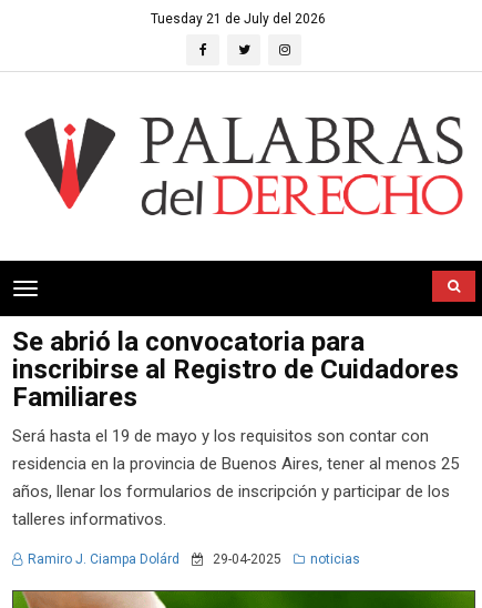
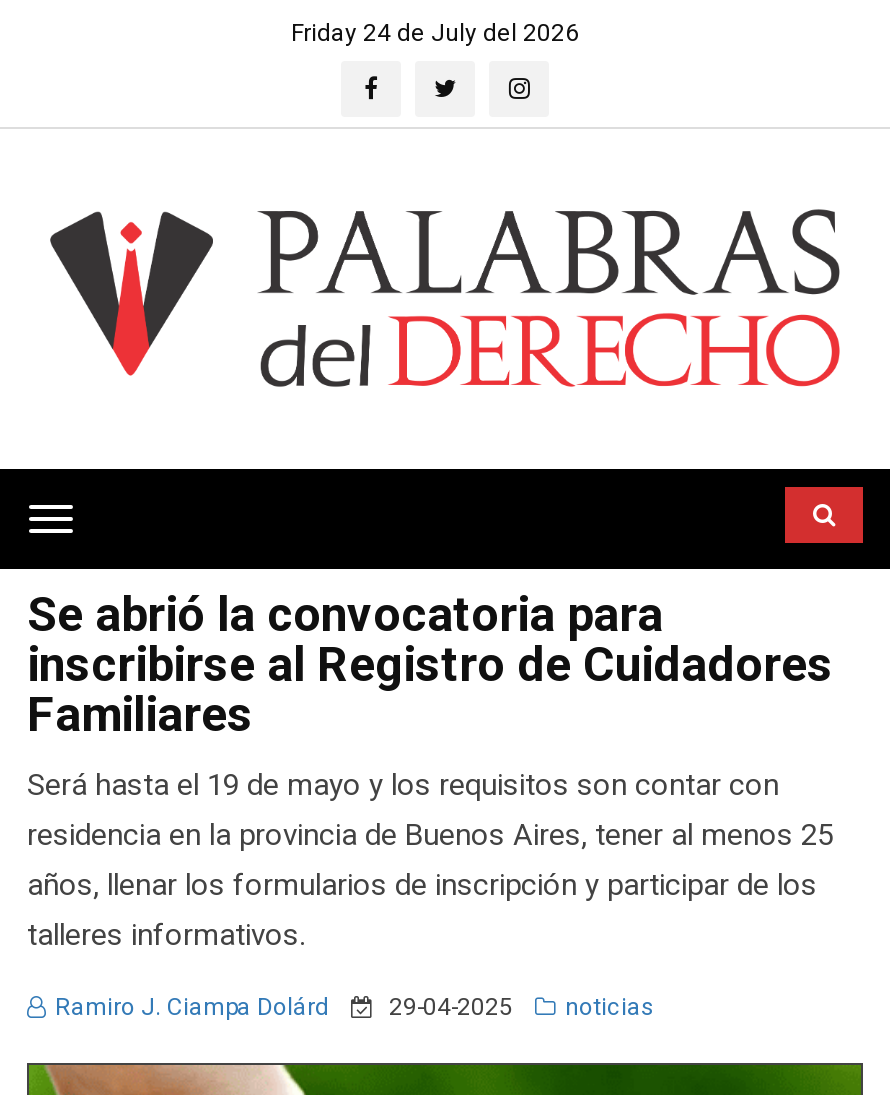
- Tuesday 21 de July del 2026
+ Friday 24 de July del 2026
